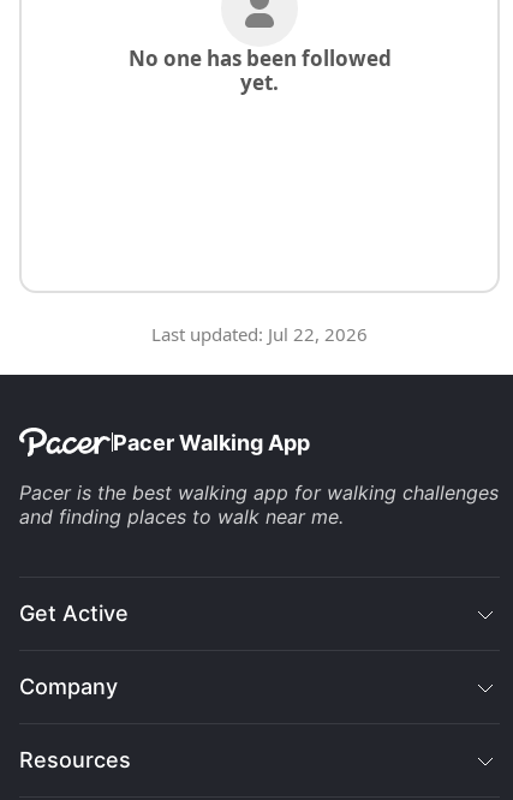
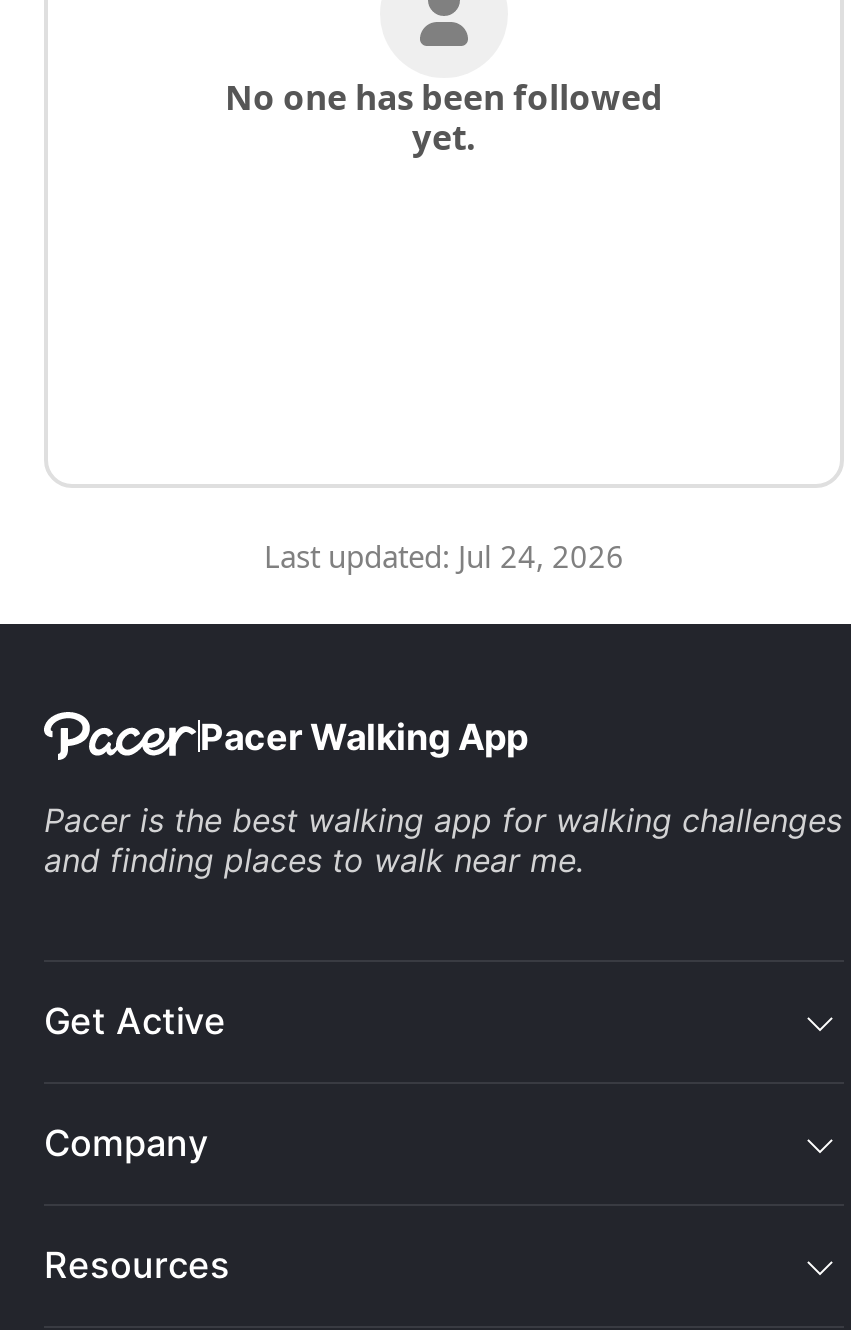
- Last updated: Jul 22, 2026
+ Last updated: Jul 24, 2026
